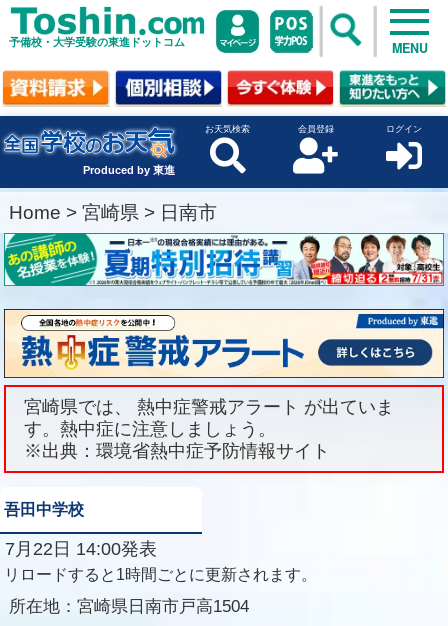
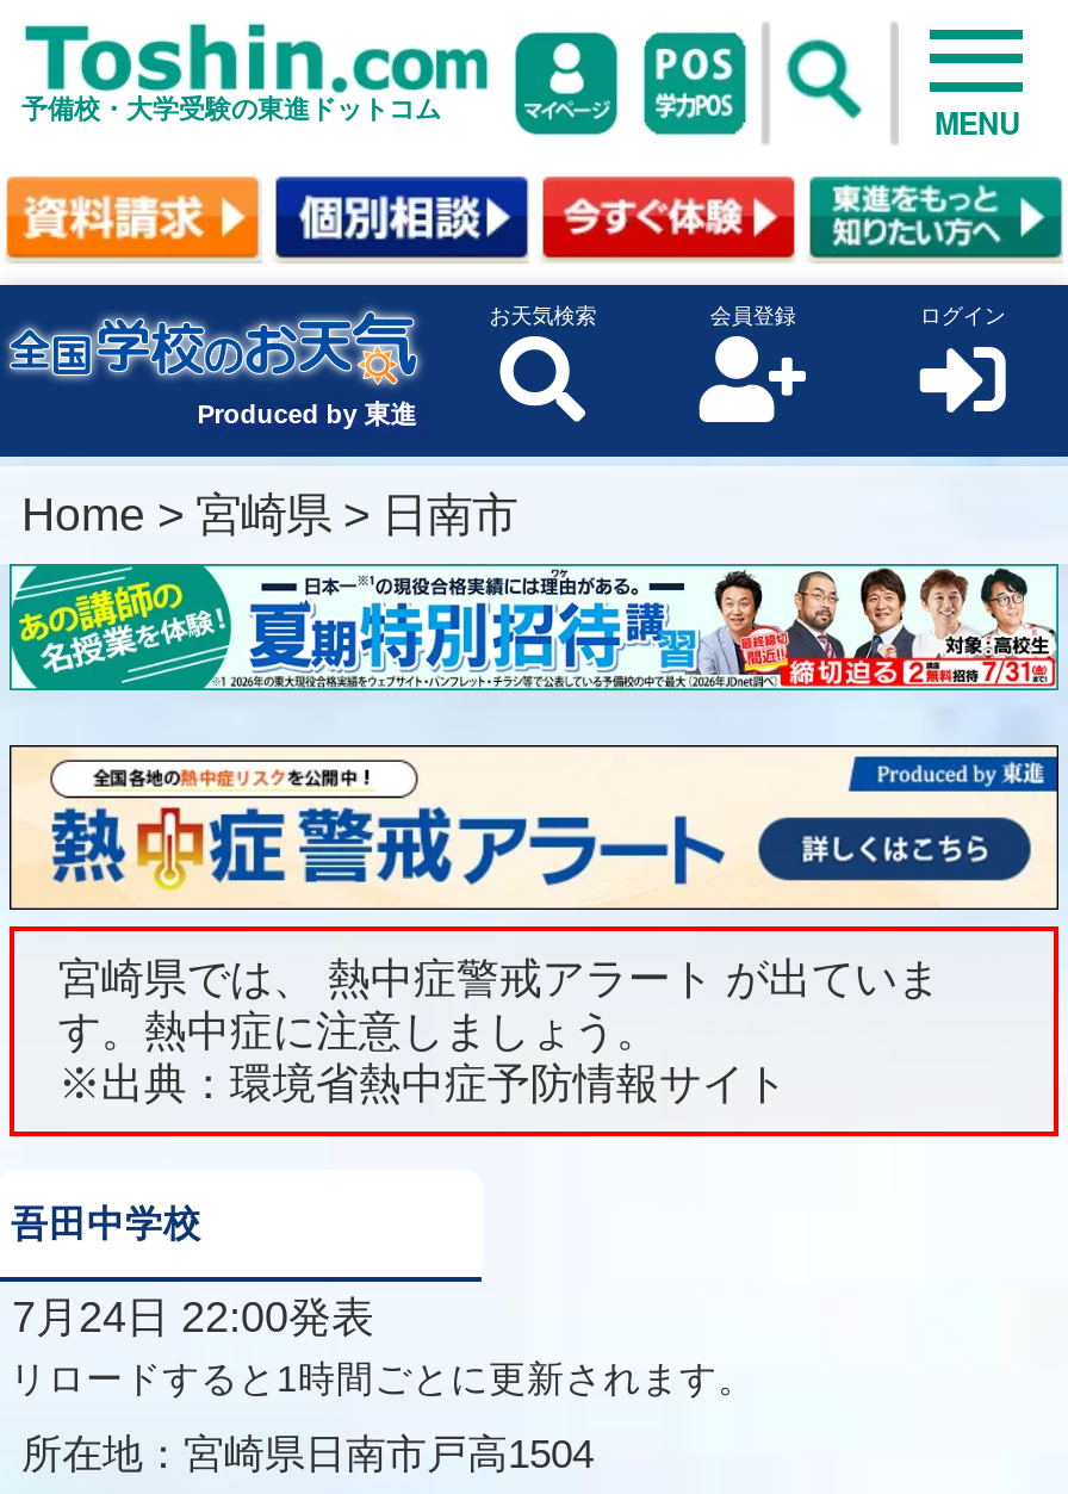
- 7月22日 14:00発表
+ 7月24日 22:00発表
